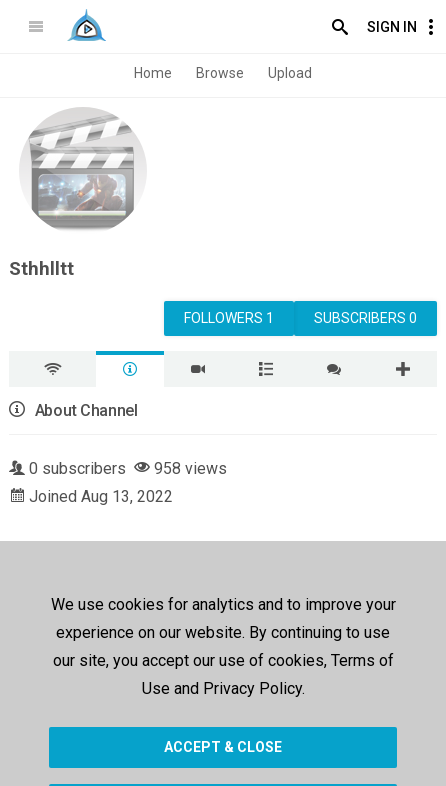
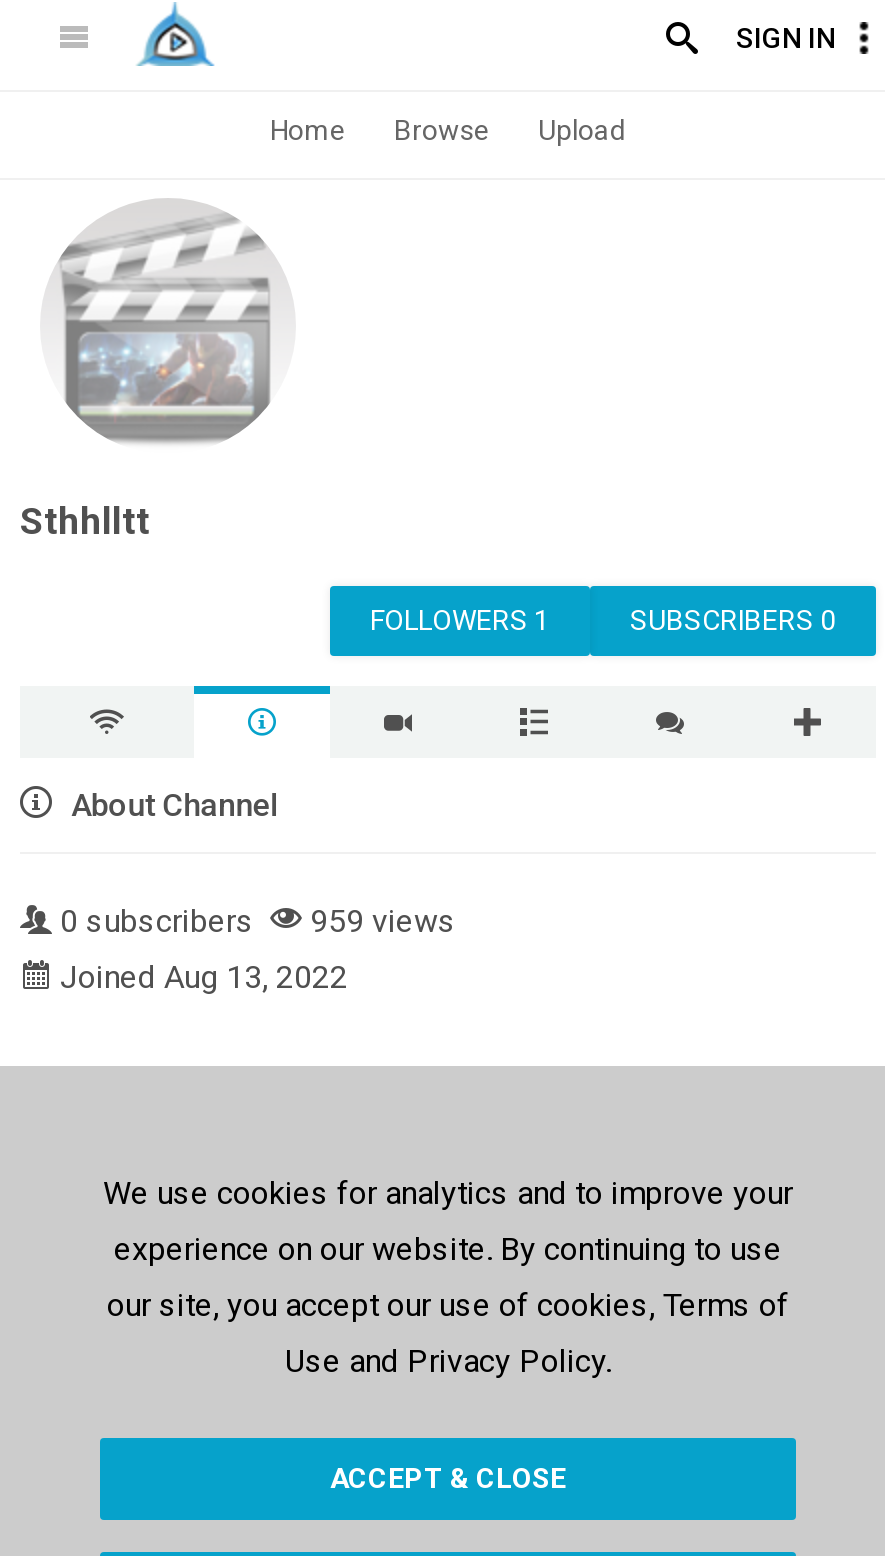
- 0 subscribers 958 views
+ 0 subscribers 959 views
